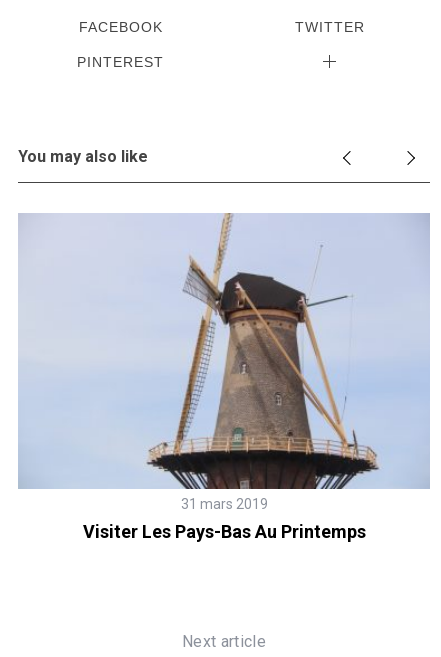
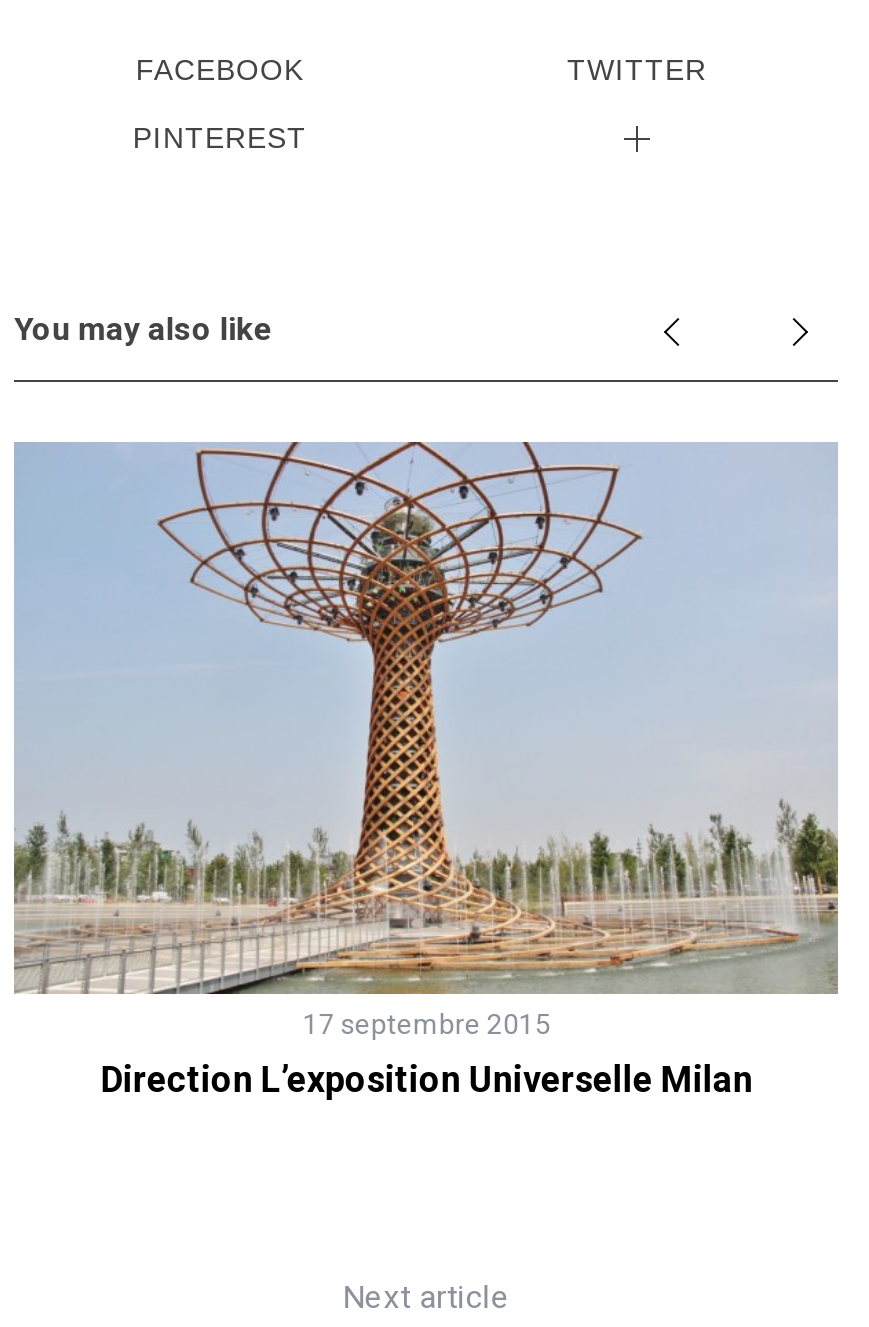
- [image]
- 31 mars 2019
- Visiter Les Pays-Bas Au Printemps
+ [image]
+ 17 septembre 2015
+ Direction L’exposition Universelle Milan
